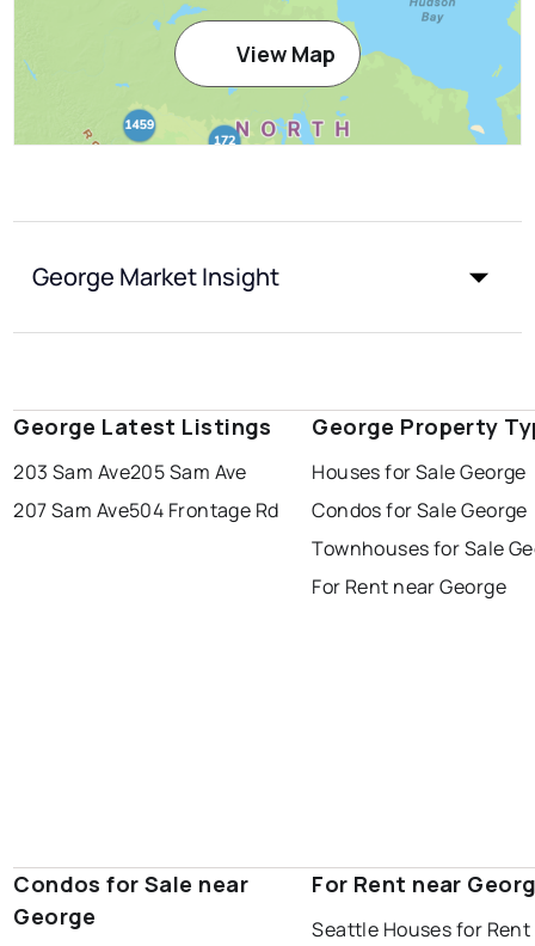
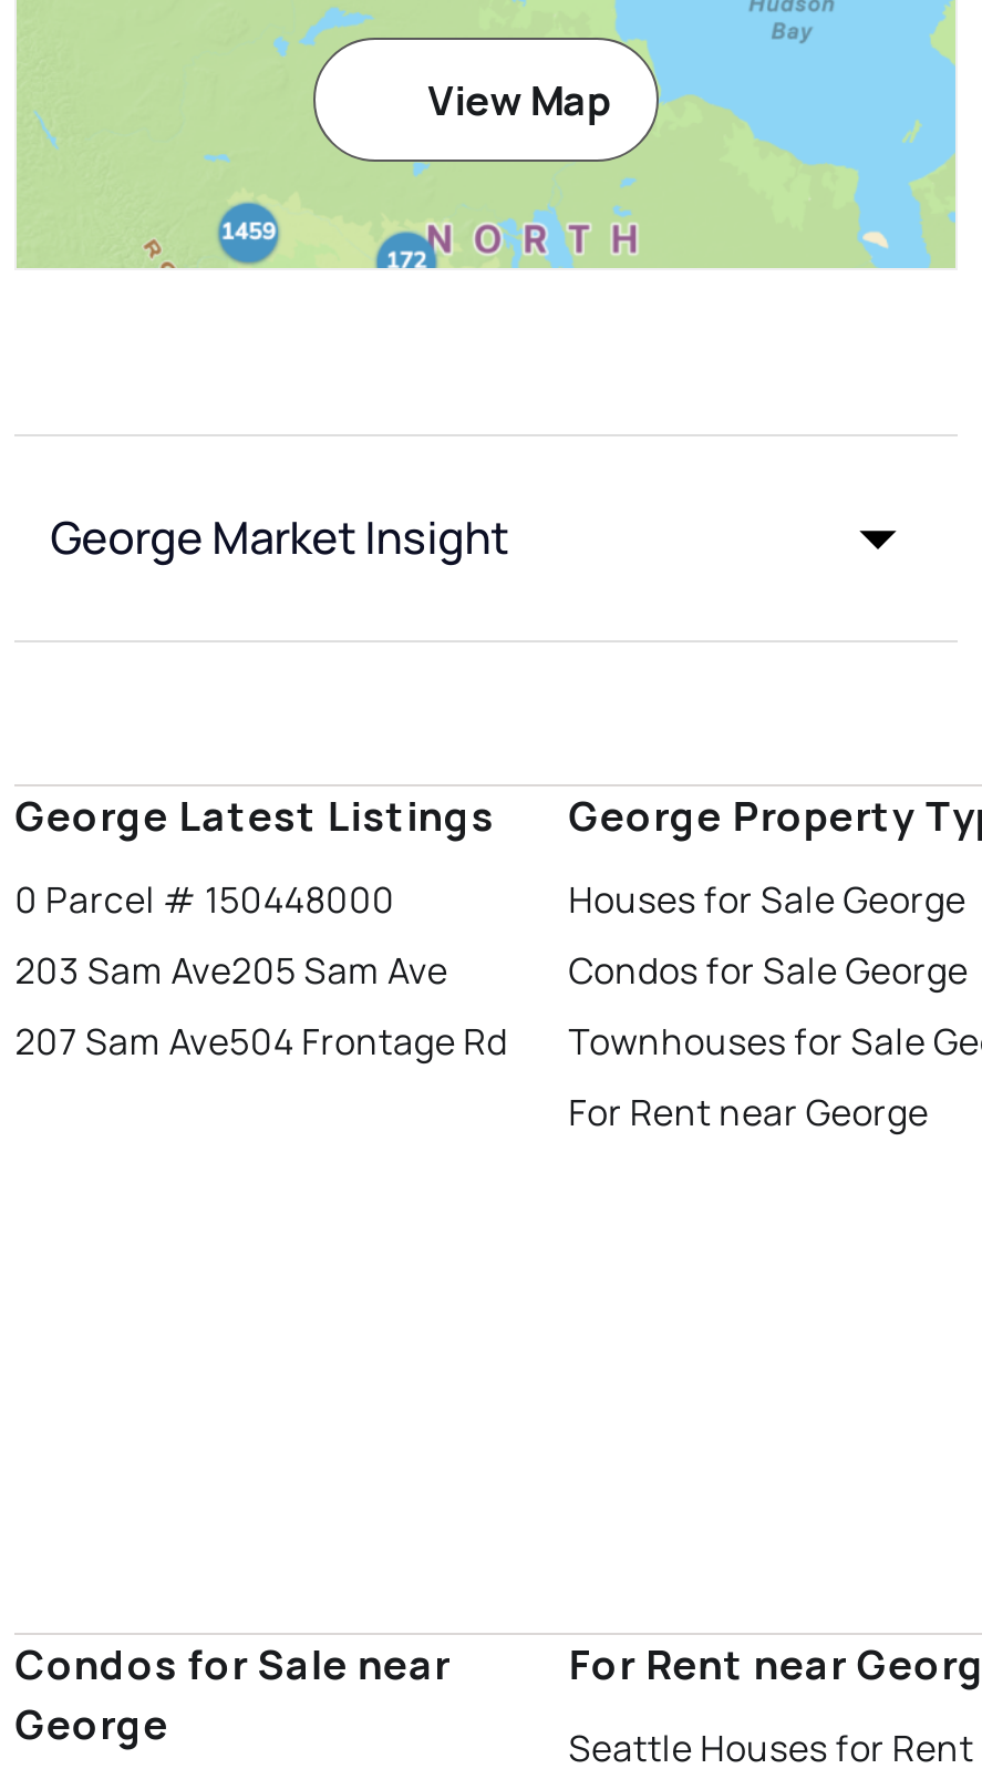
moved down: 203 Sam Ave205 Sam Ave | 207 Sam Ave504 Frontage Rd

+ 0 Parcel # 150448000
